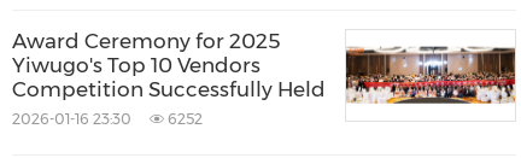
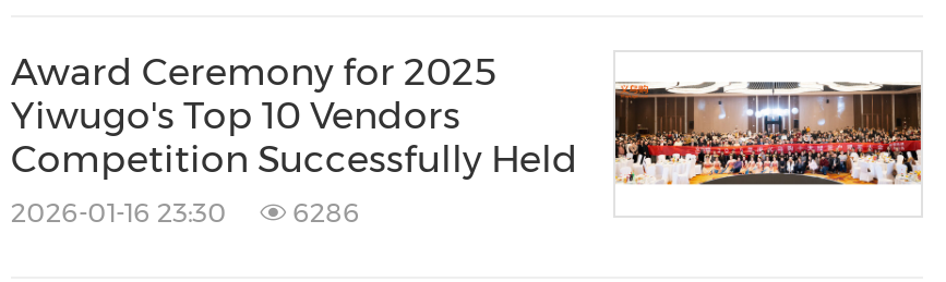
- 2026-01-16 23:30 6252
+ 2026-01-16 23:30 6286
